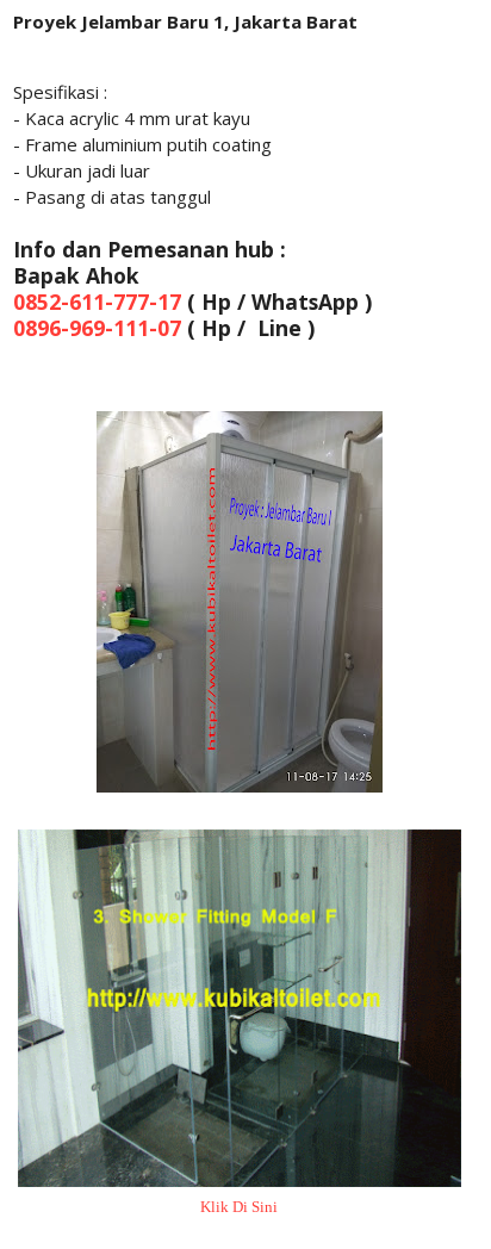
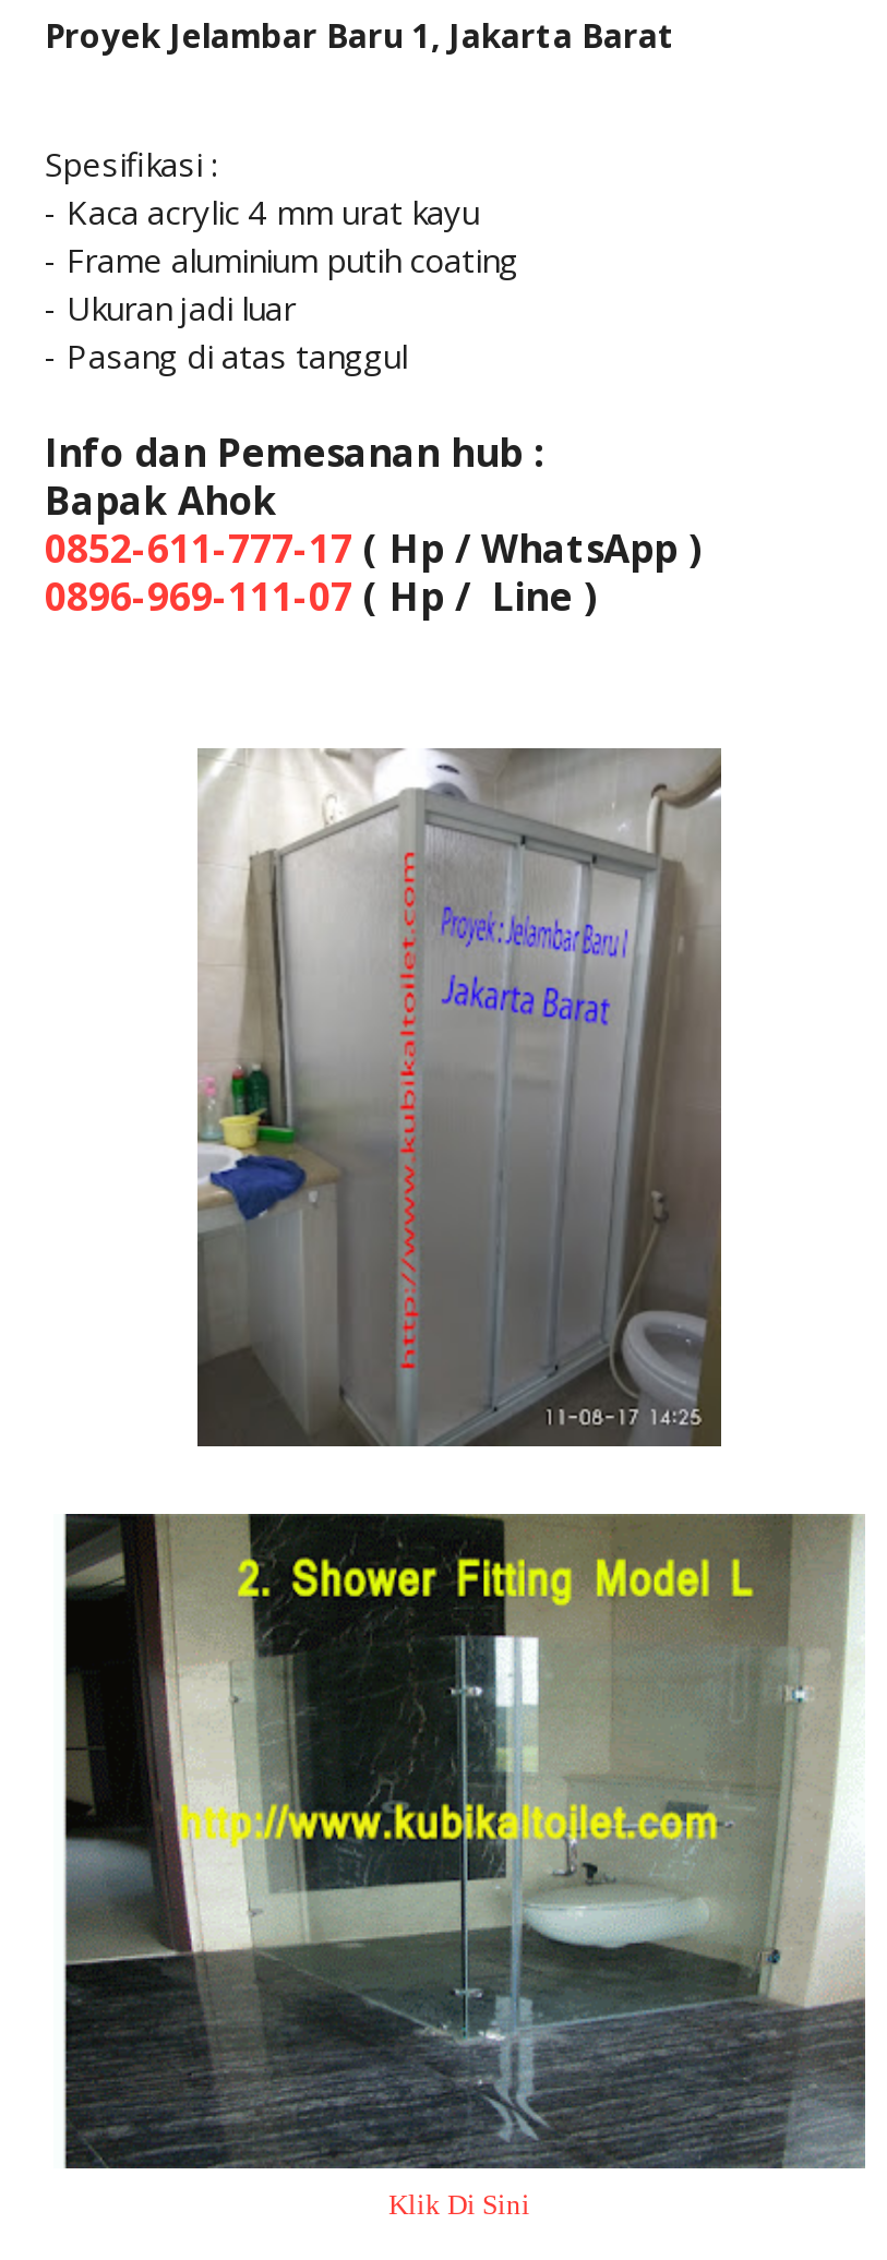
- [image]
+ [image]
